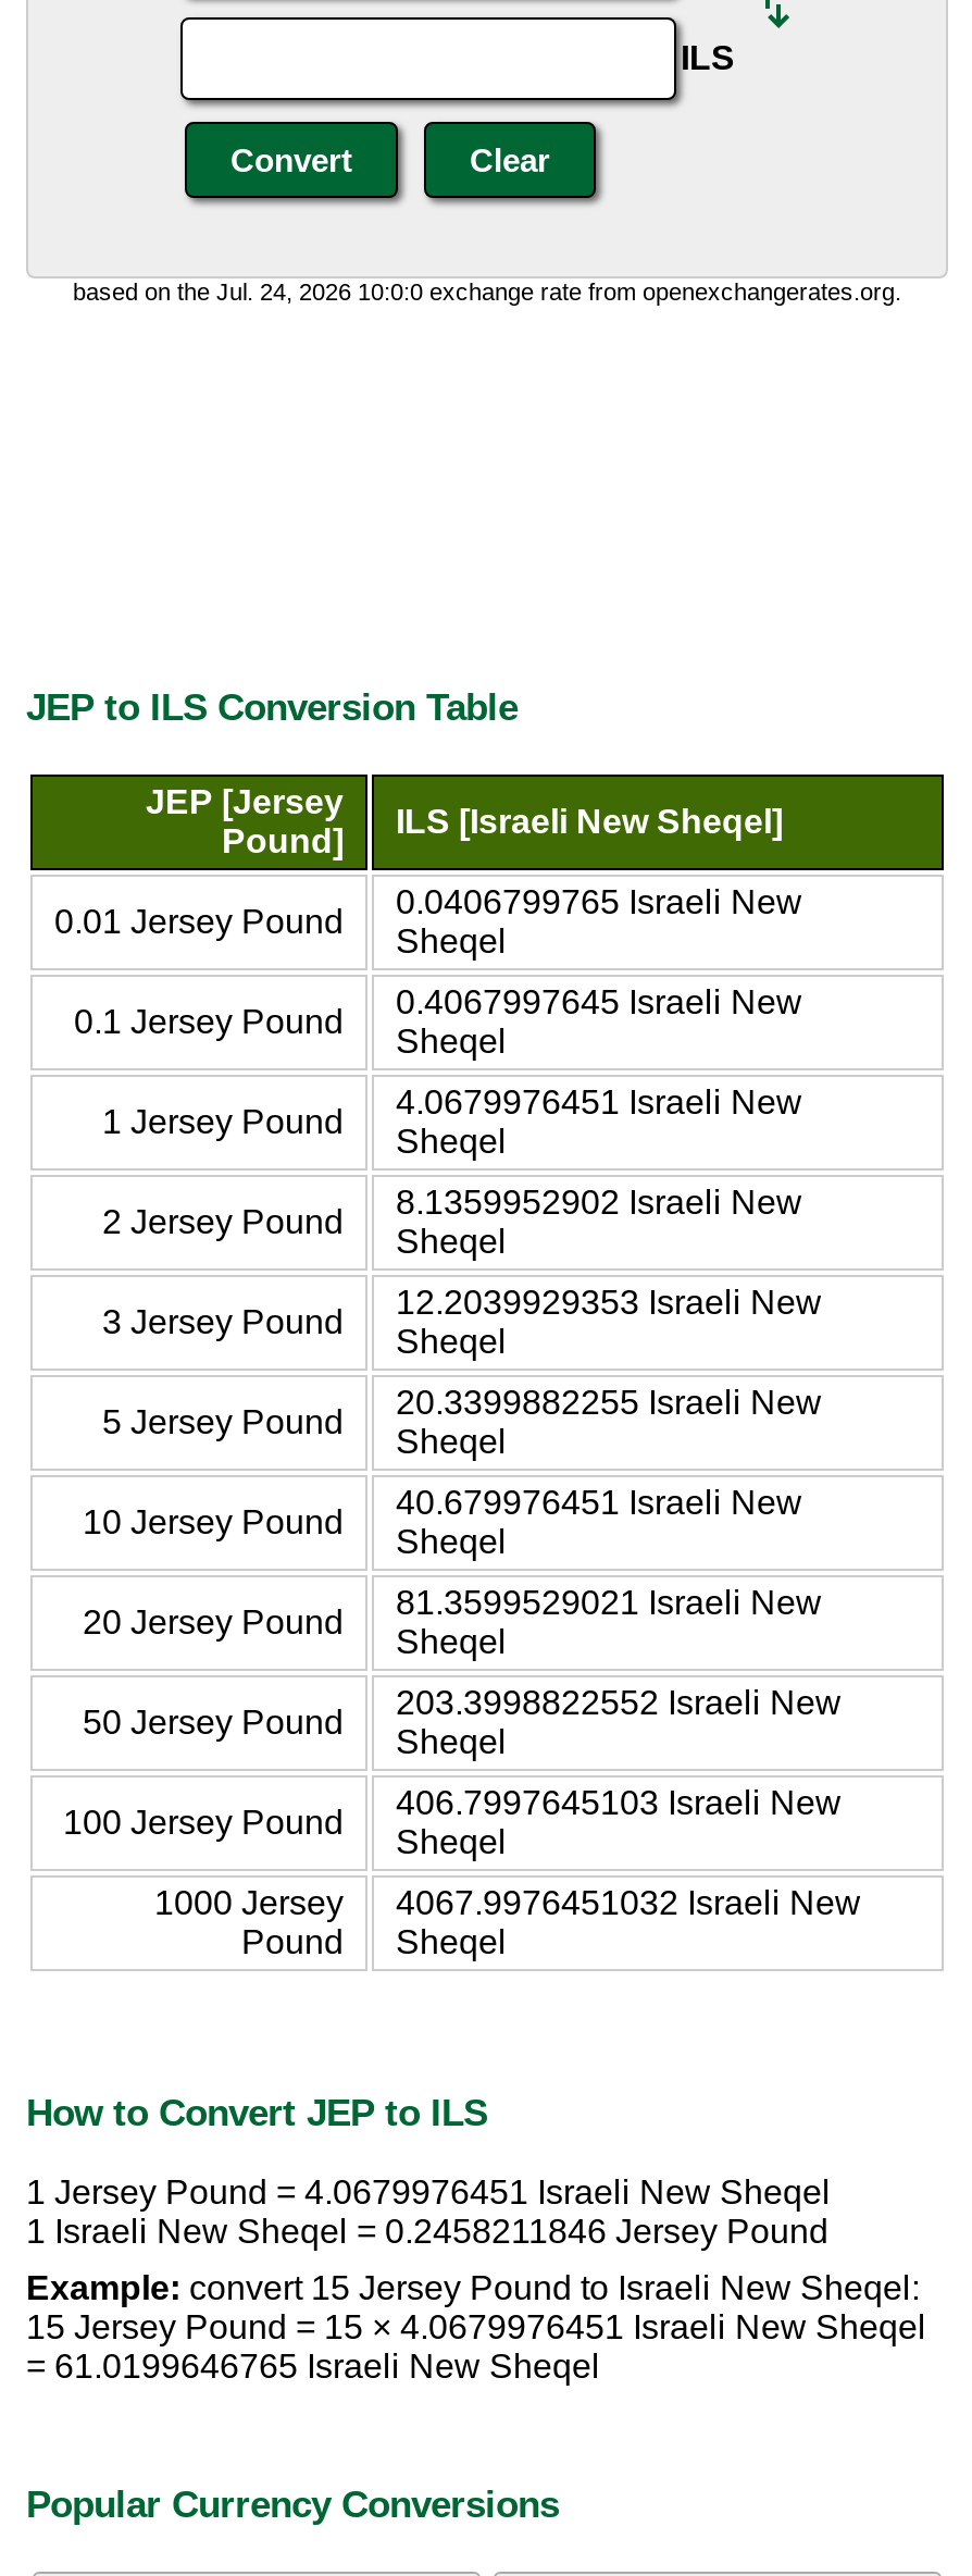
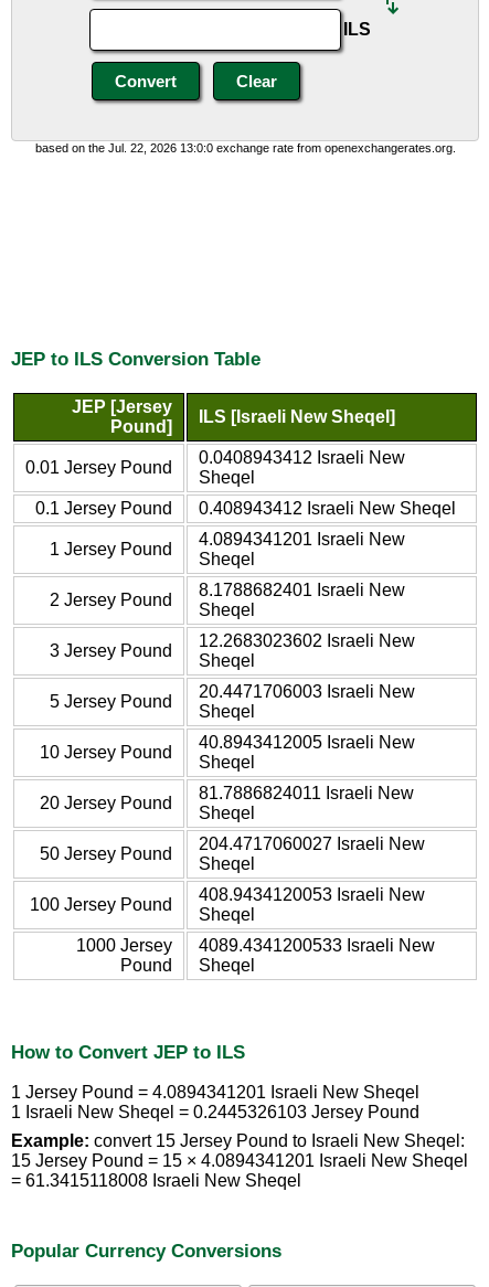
- based on the Jul. 24, 2026 10:0:0 exchange rate from openexchangerates.org.
+ based on the Jul. 22, 2026 13:0:0 exchange rate from openexchangerates.org.

- 0.0406799765 Israeli New
+ 0.0408943412 Israeli New

- 0.4067997645 Israeli New
- Sheqel
+ 0.408943412 Israeli New Sheqel

- 4.0679976451 Israeli New
+ 4.0894341201 Israeli New

- 8.1359952902 Israeli New
+ 8.1788682401 Israeli New

- 12.2039929353 Israeli New
+ 12.2683023602 Israeli New

- 20.3399882255 Israeli New
+ 20.4471706003 Israeli New

- 40.679976451 Israeli New
+ 40.8943412005 Israeli New

- 81.3599529021 Israeli New
+ 81.7886824011 Israeli New

- 203.3998822552 Israeli New
+ 204.4717060027 Israeli New

- 406.7997645103 Israeli New
+ 408.9434120053 Israeli New

- 1000 Jersey 4067.9976451032 Israeli New
+ 1000 Jersey 4089.4341200533 Israeli New

- 1 Jersey Pound = 4.0679976451 Israeli New Sheqel
+ 1 Jersey Pound = 4.0894341201 Israeli New Sheqel

- 1 Israeli New Sheqel = 0.2458211846 Jersey Pound
+ 1 Israeli New Sheqel = 0.2445326103 Jersey Pound

- 15 Jersey Pound = 15 × 4.0679976451 Israeli New Sheqel
+ 15 Jersey Pound = 15 × 4.0894341201 Israeli New Sheqel

- = 61.0199646765 Israeli New Sheqel
+ = 61.3415118008 Israeli New Sheqel
